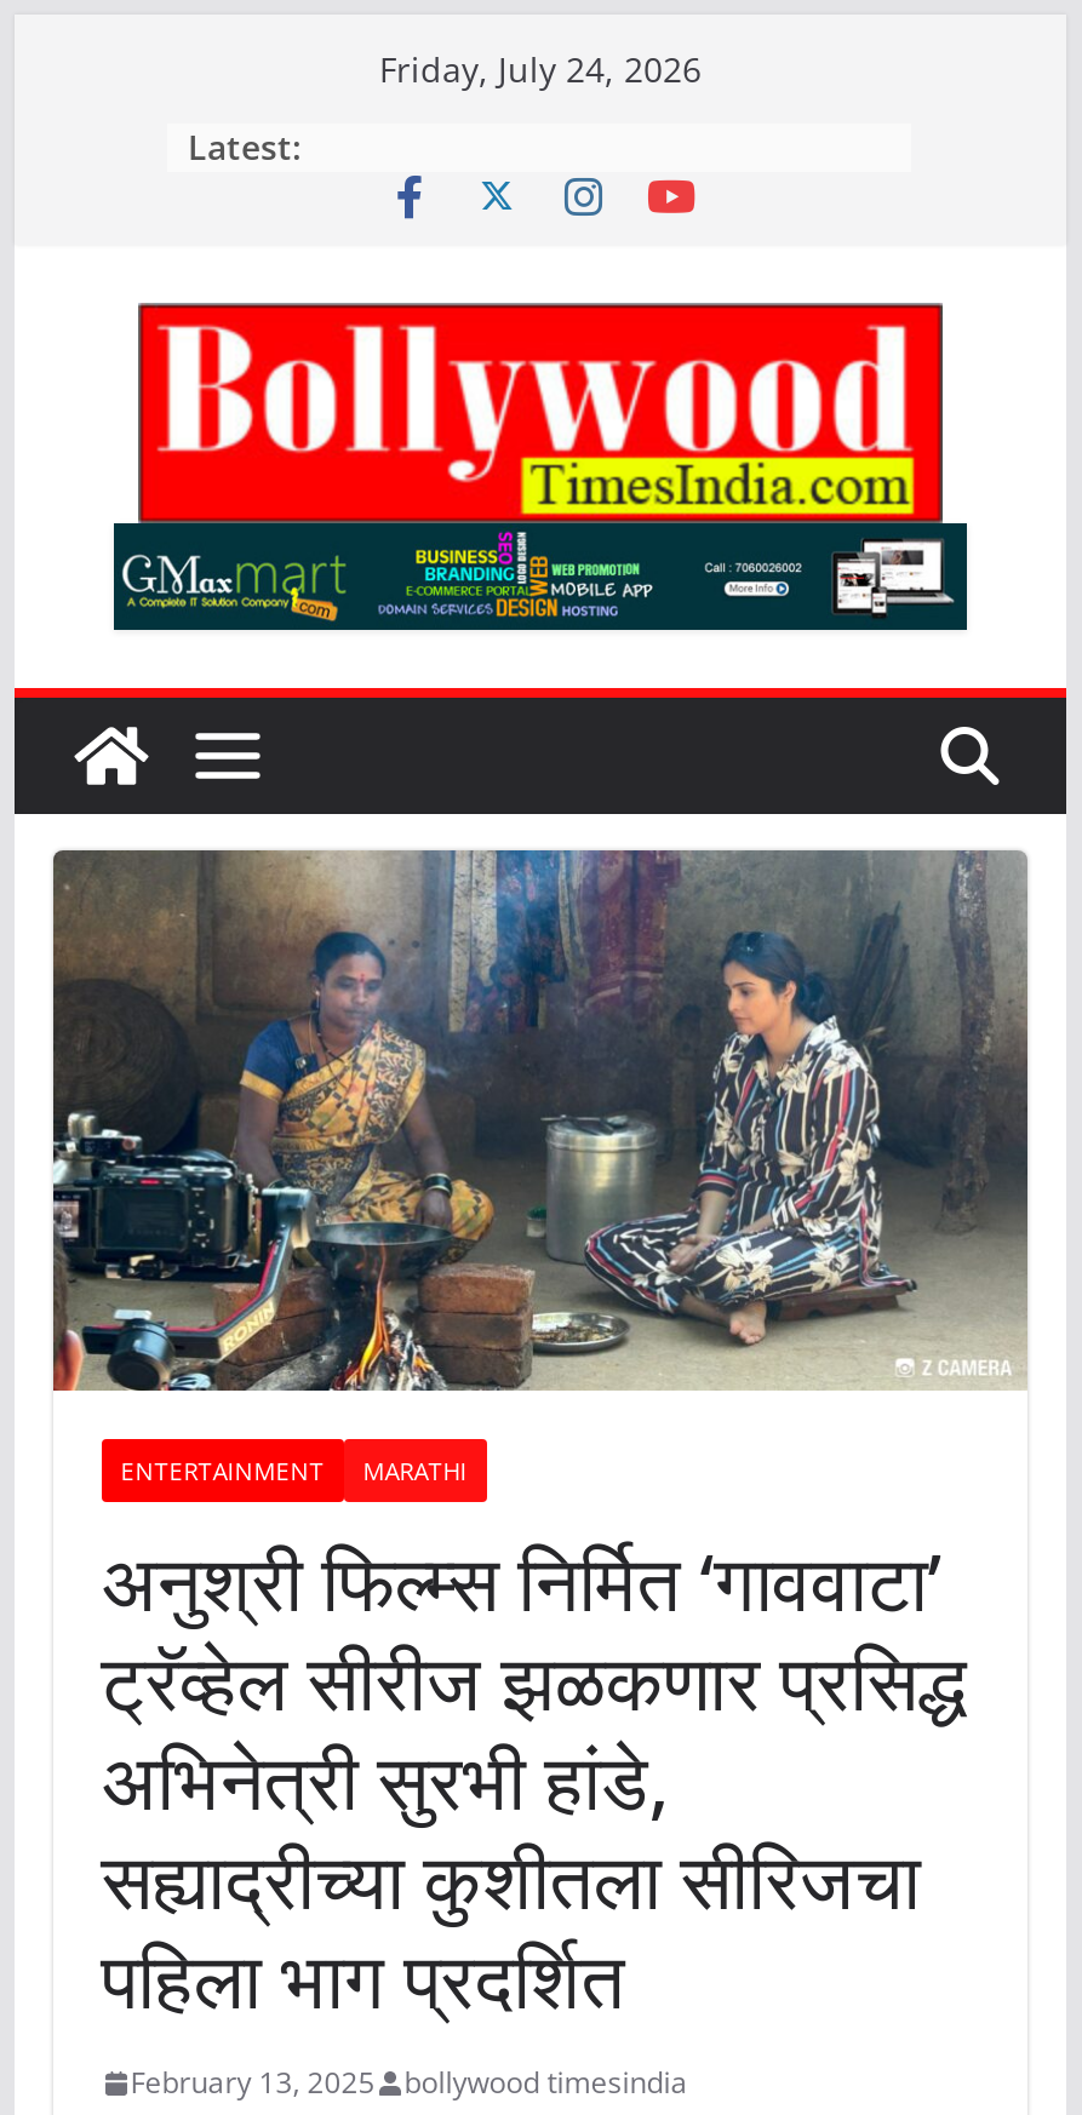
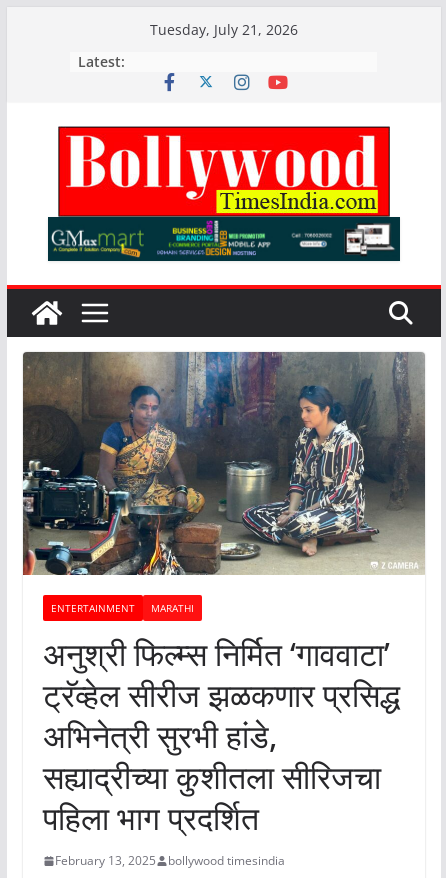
- Friday, July 24, 2026
+ Tuesday, July 21, 2026
